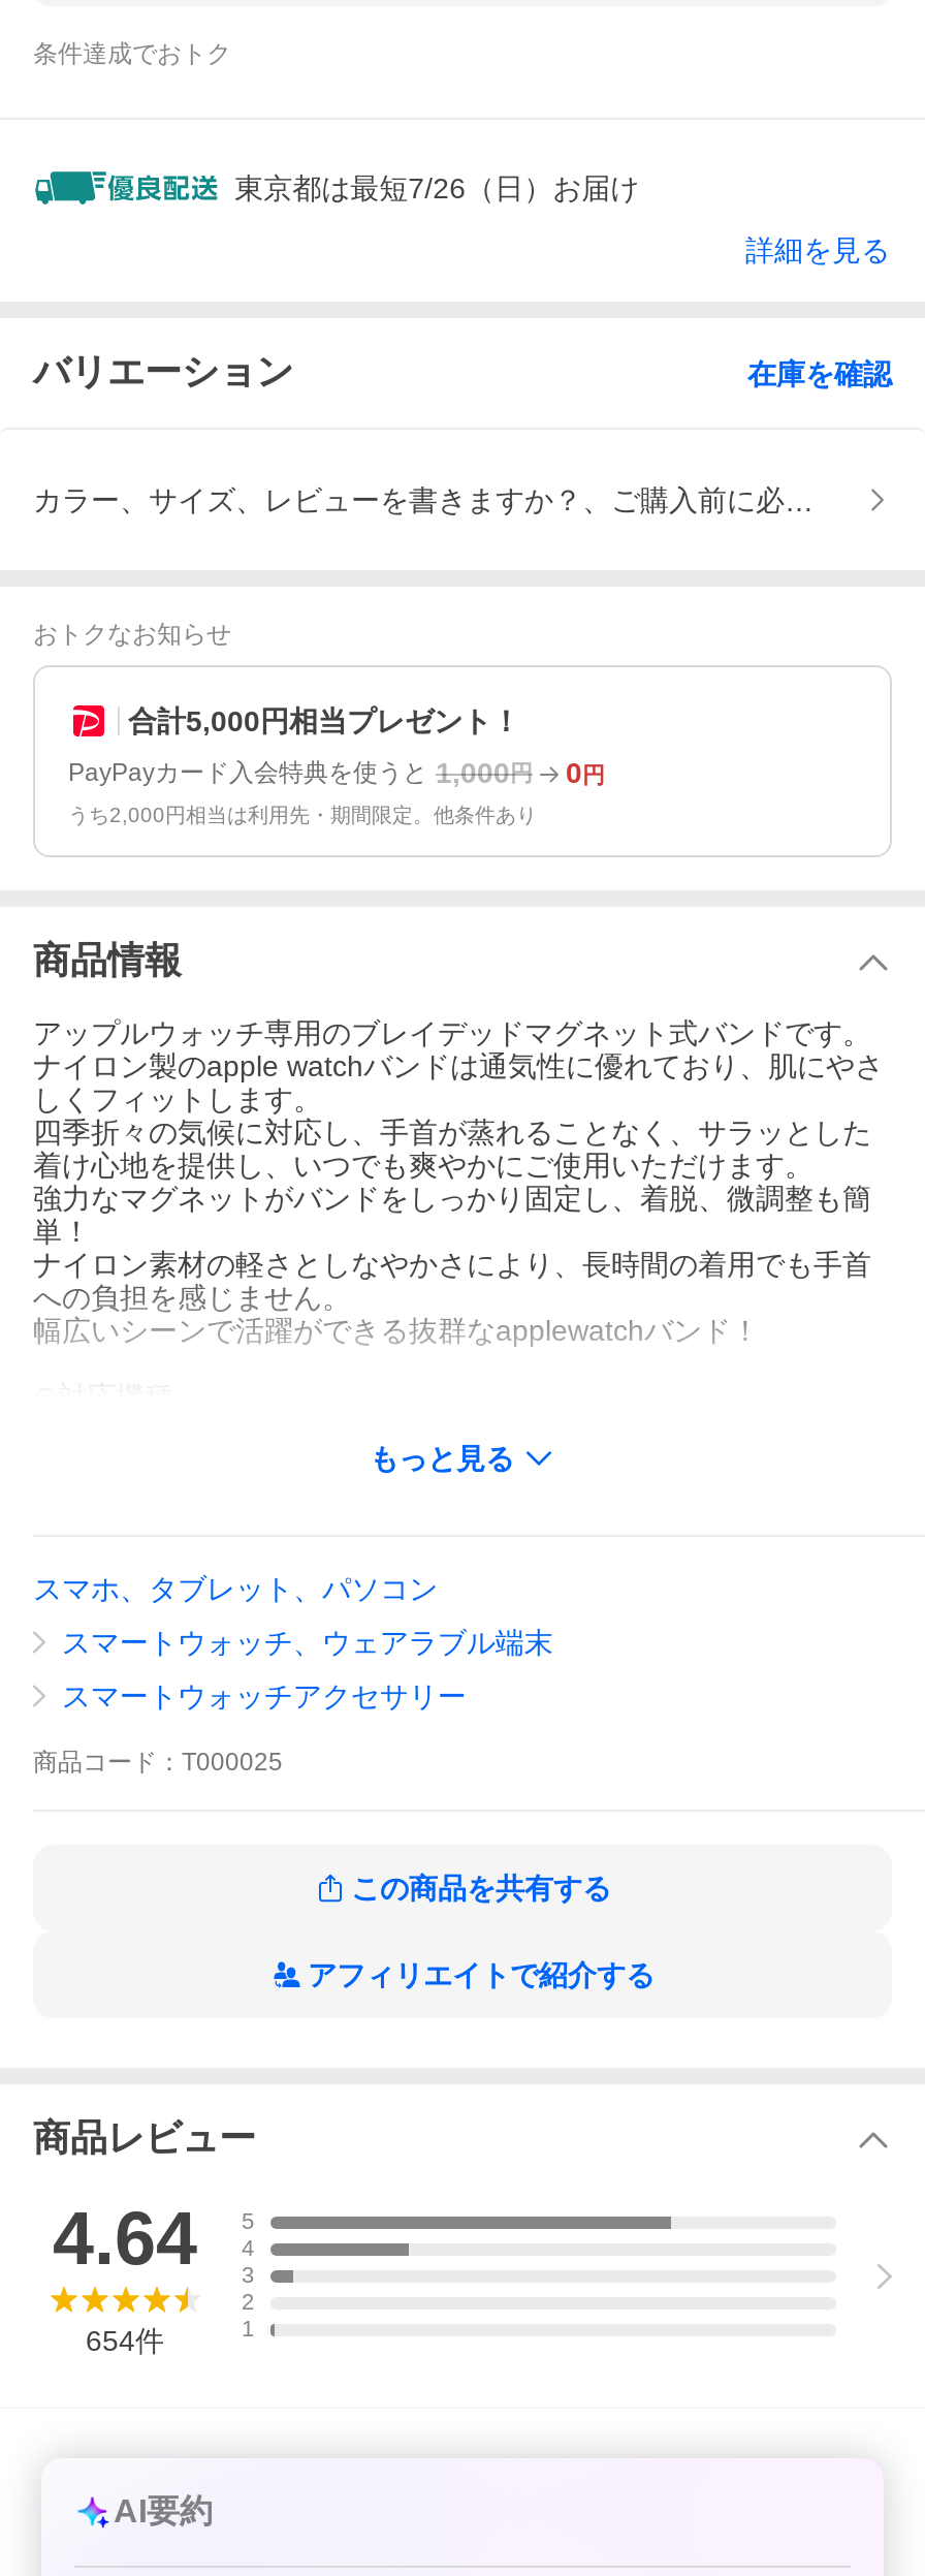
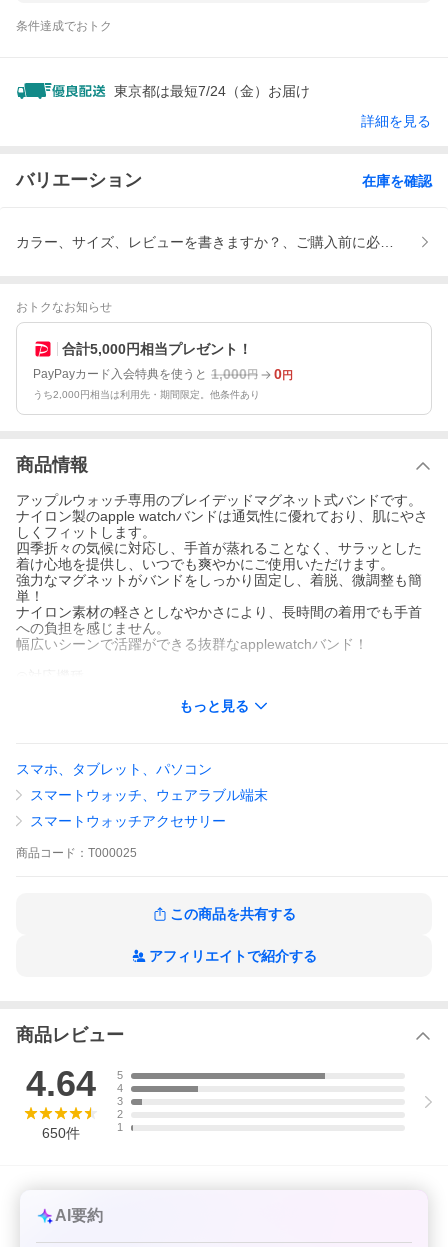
- 東京都は最短7/26（日）お届け
+ 東京都は最短7/24（金）お届け

- 654件
+ 650件
